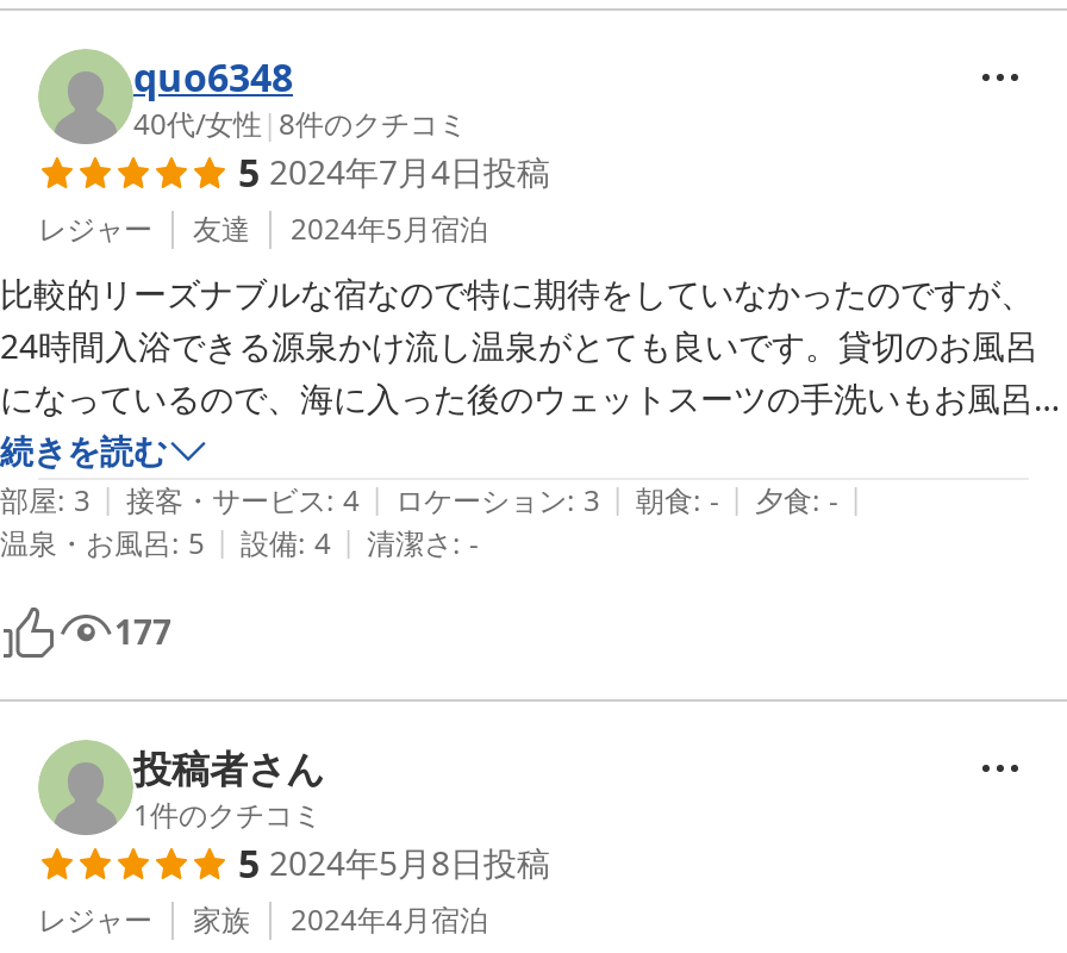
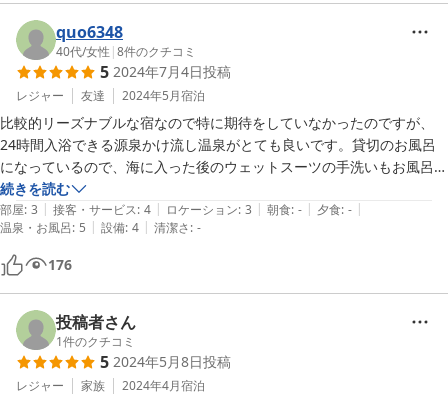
- 177
+ 176
